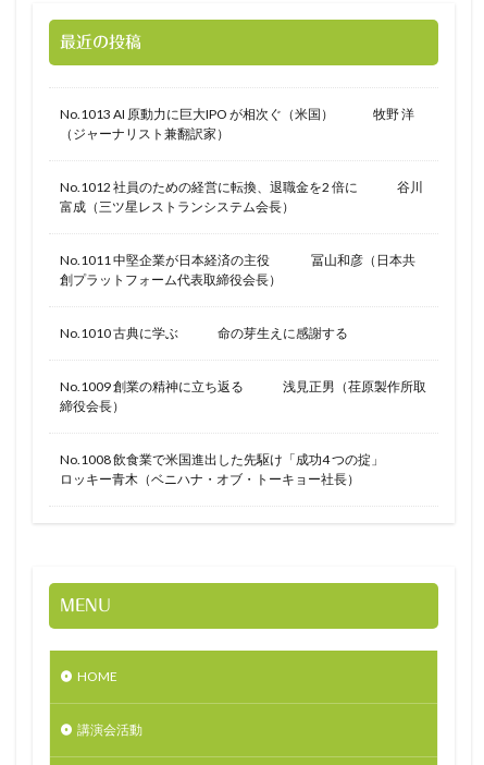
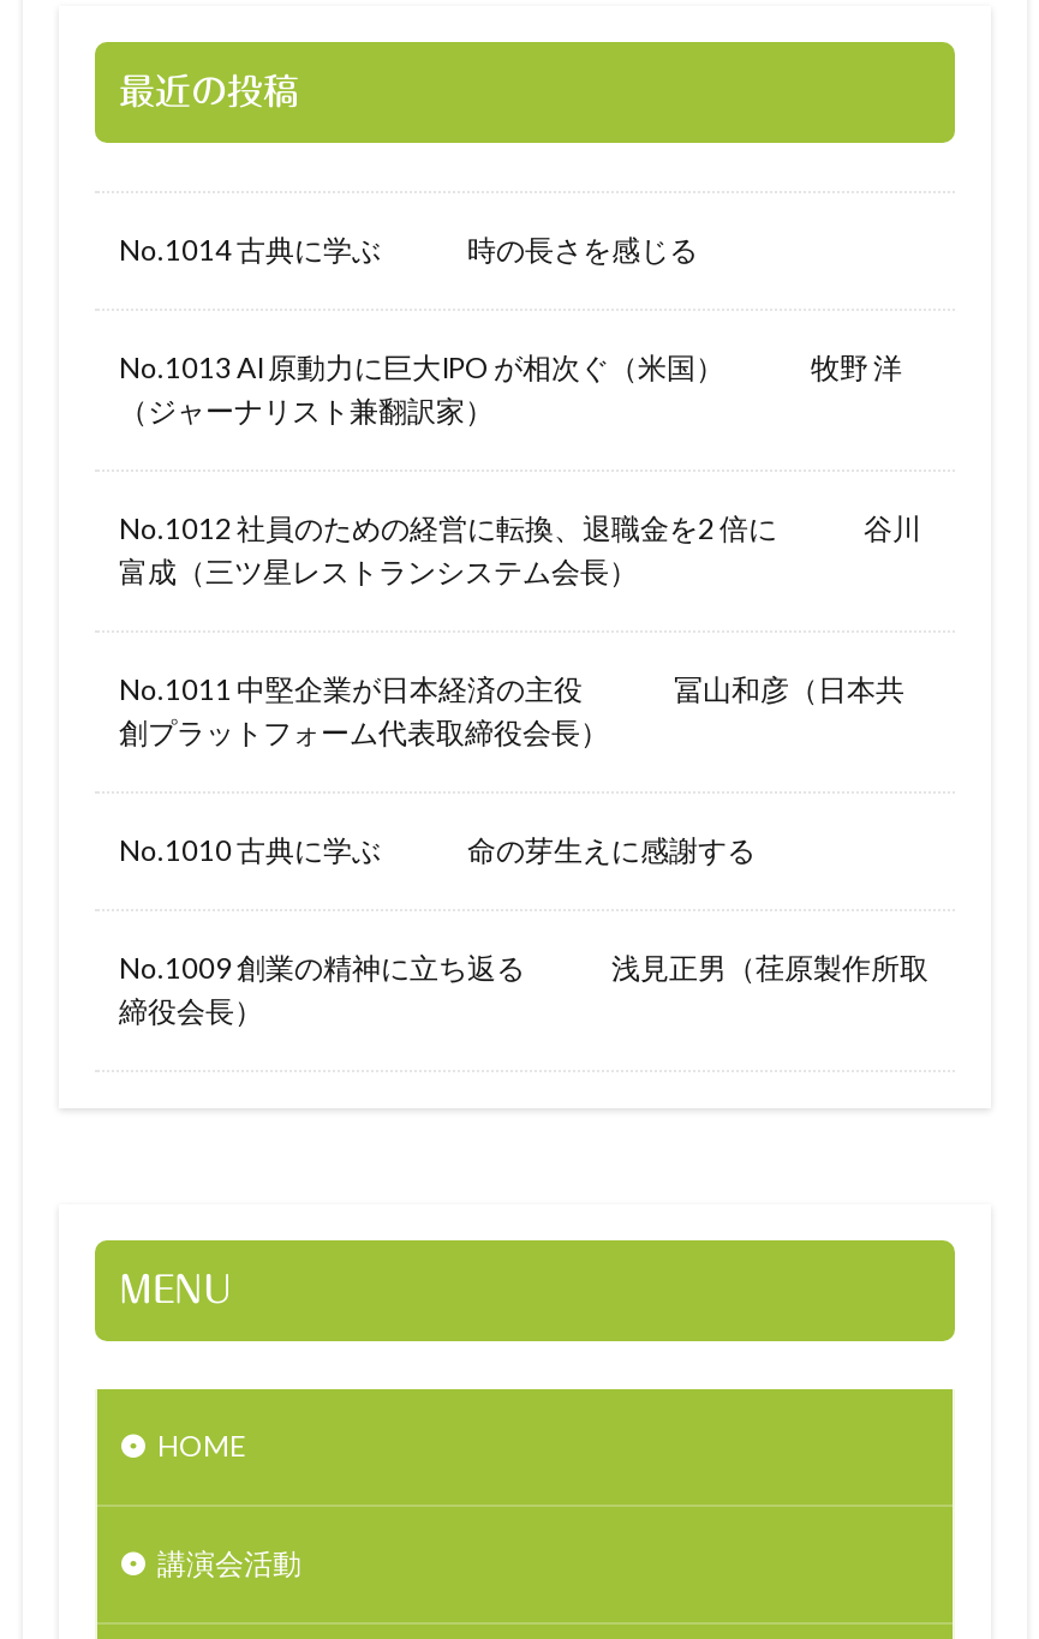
+ No.1014 古典に学ぶ 時の長さを感じる

moved down: No.1013 AI 原動力に巨大IPO が相次ぐ（米国） 牧野 洋 | （ジャーナリスト兼翻訳家） | No.1012 社員のための経営に転換、退職金を2 倍に 谷川 | ... | No.1009 創業の精神に立ち返る 浅見正男（荏原製作所取 | 締役会長）

- No.1008 飲食業で米国進出した先駆け「成功4 つの掟」
- ロッキー青木（ベニハナ・オブ・トーキョー社長）
